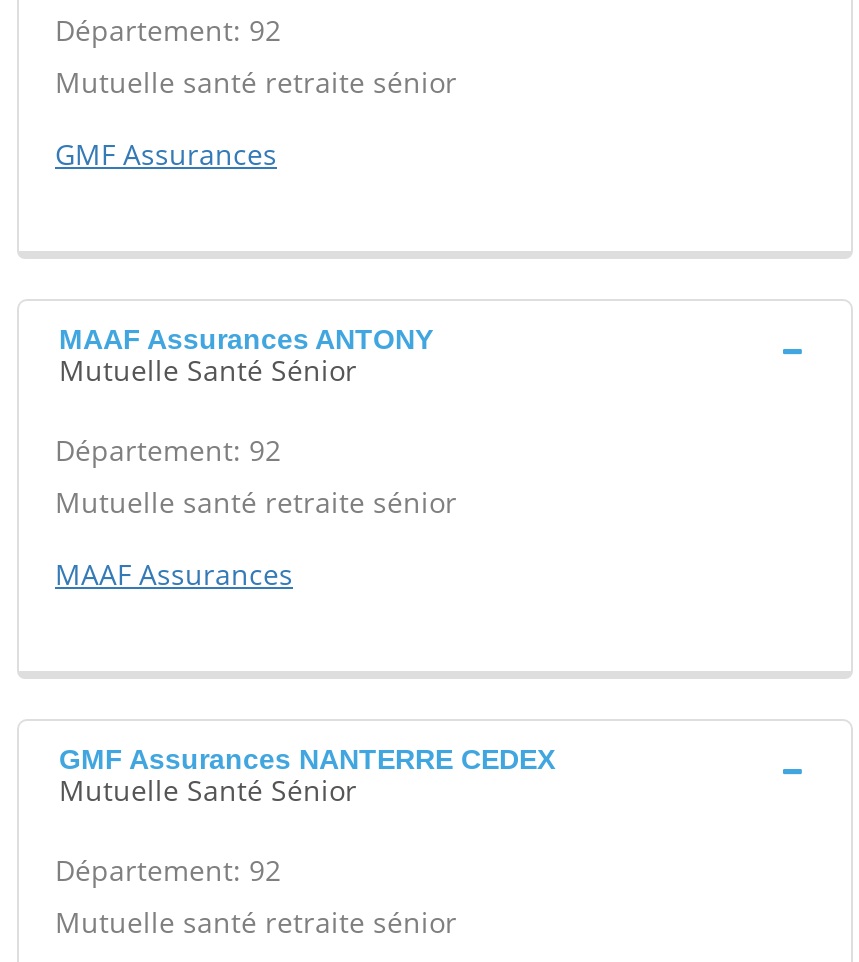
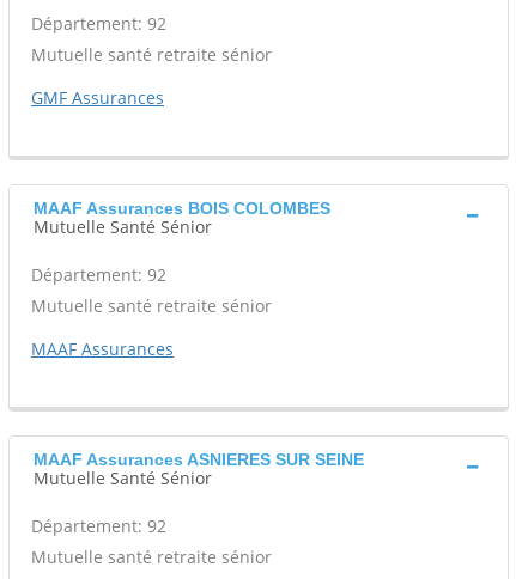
- MAAF Assurances ANTONY
+ MAAF Assurances BOIS COLOMBES

- GMF Assurances NANTERRE CEDEX
+ MAAF Assurances ASNIERES SUR SEINE
